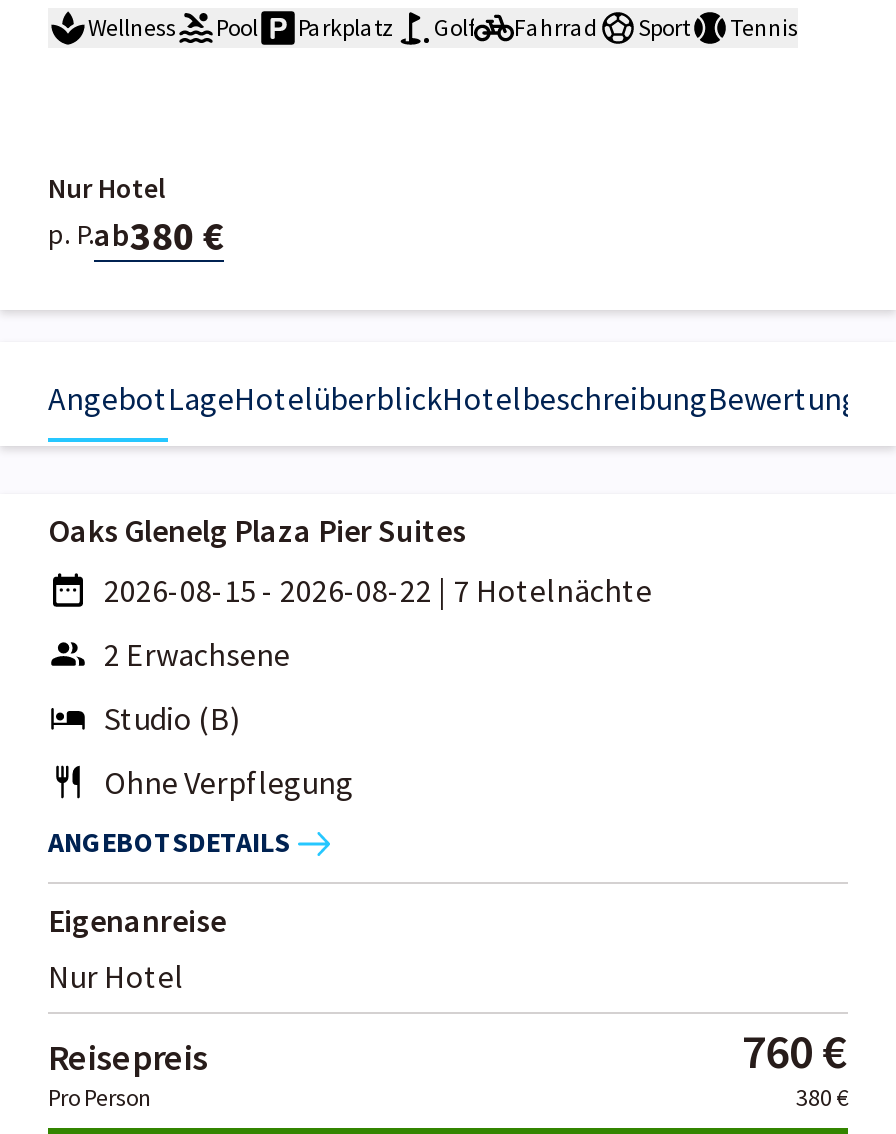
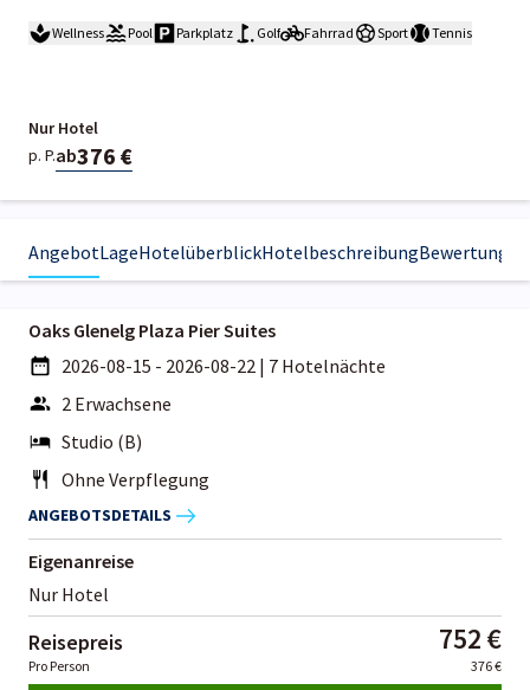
- p. P.ab380 €
+ p. P.ab376 €

- 760 €
+ 752 €

- 380 €
+ 376 €
